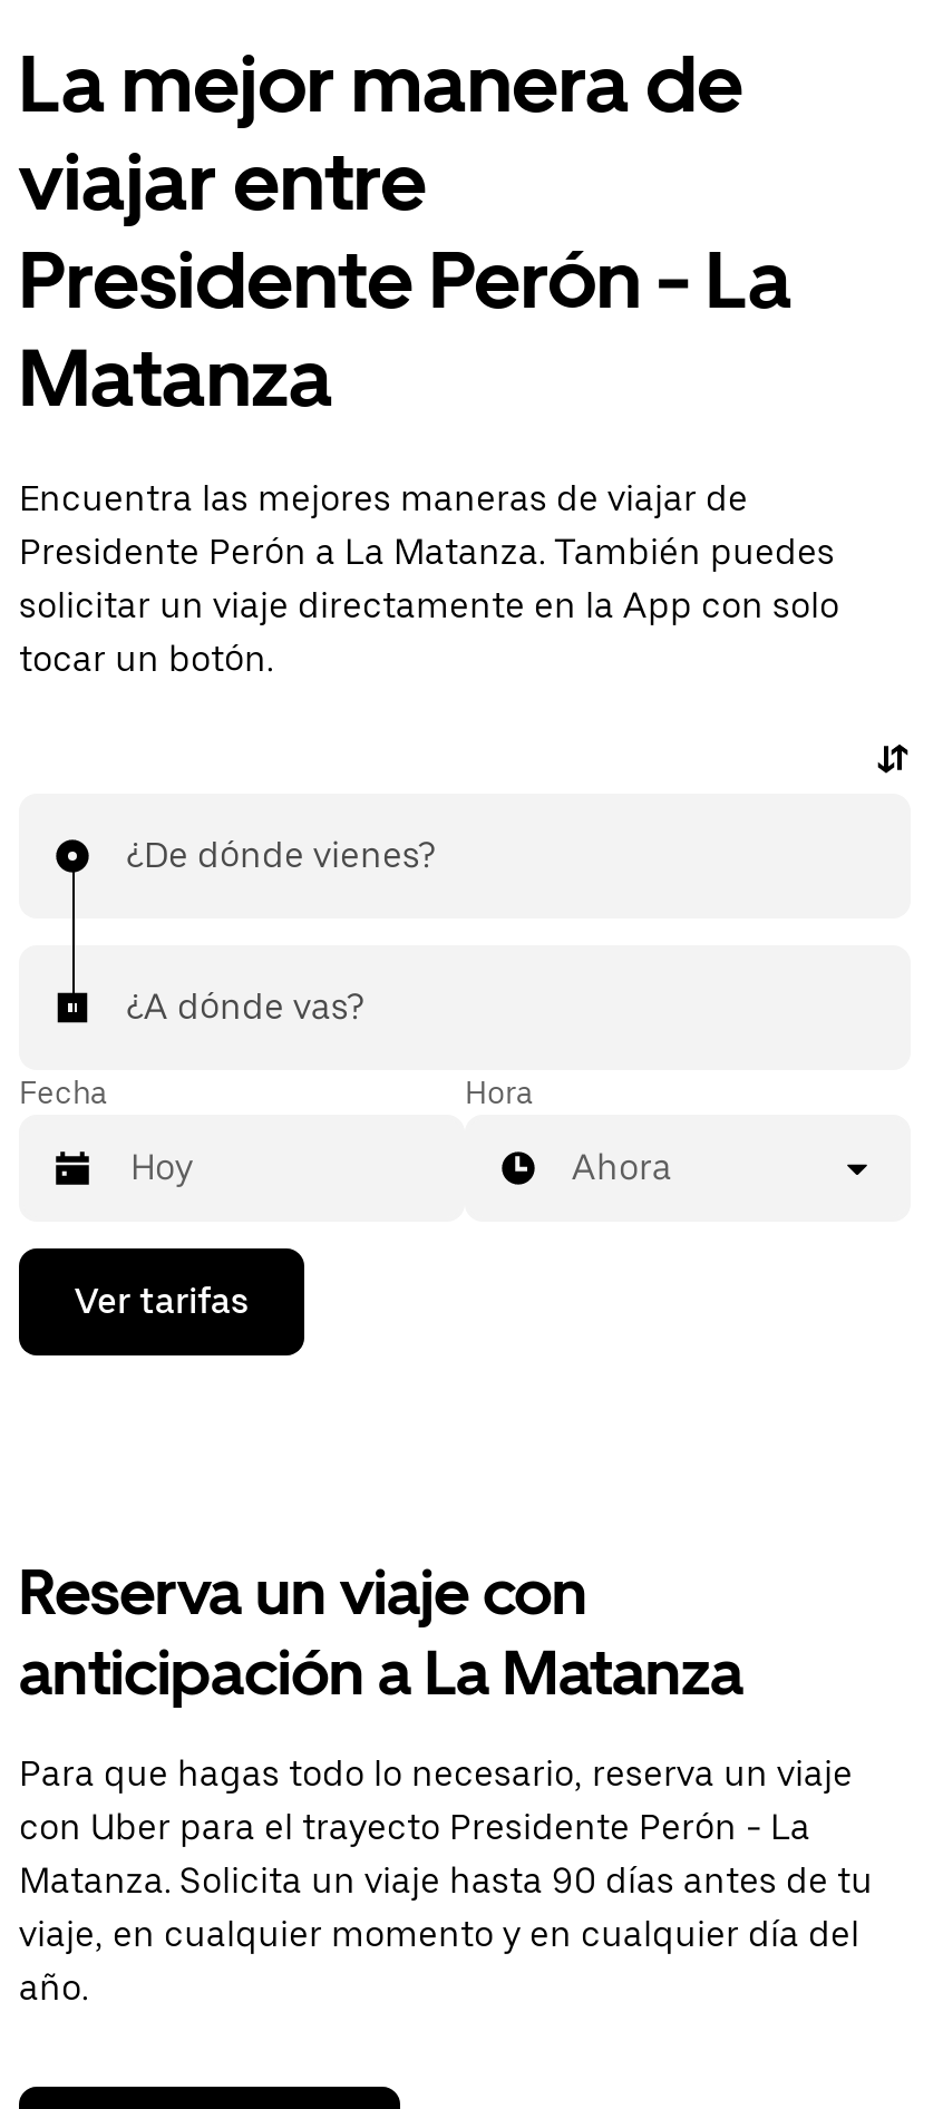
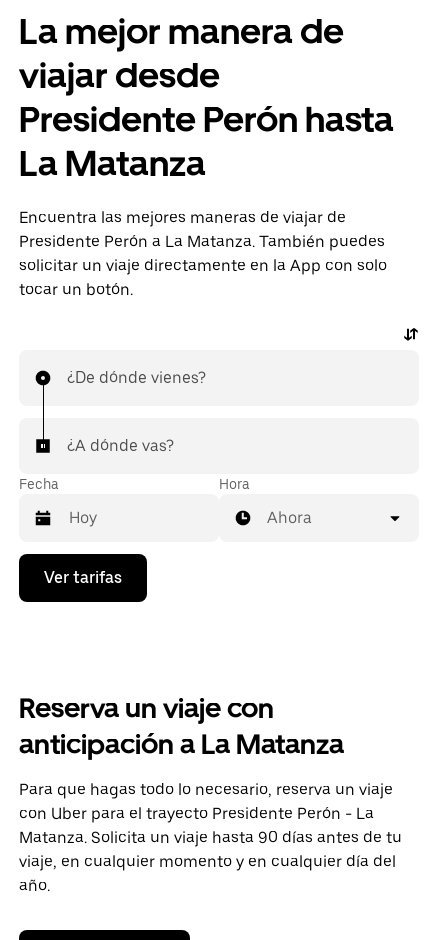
- viajar entre
- Presidente Perón - La
- Matanza
+ viajar desde
+ Presidente Perón hasta
+ La Matanza
